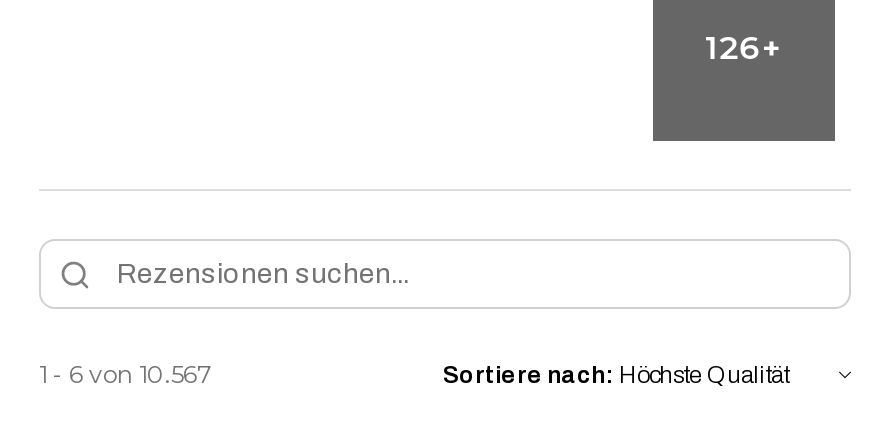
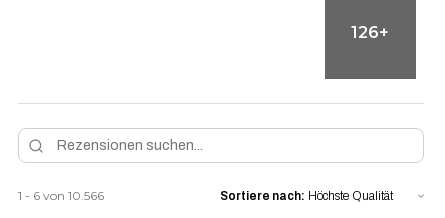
- 1 - 6 von 10.567
+ 1 - 6 von 10.566
